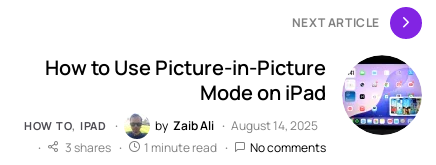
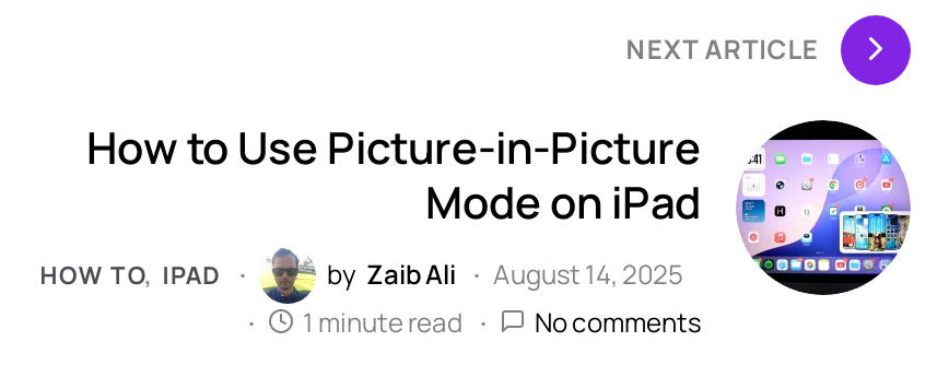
- 3 shares
